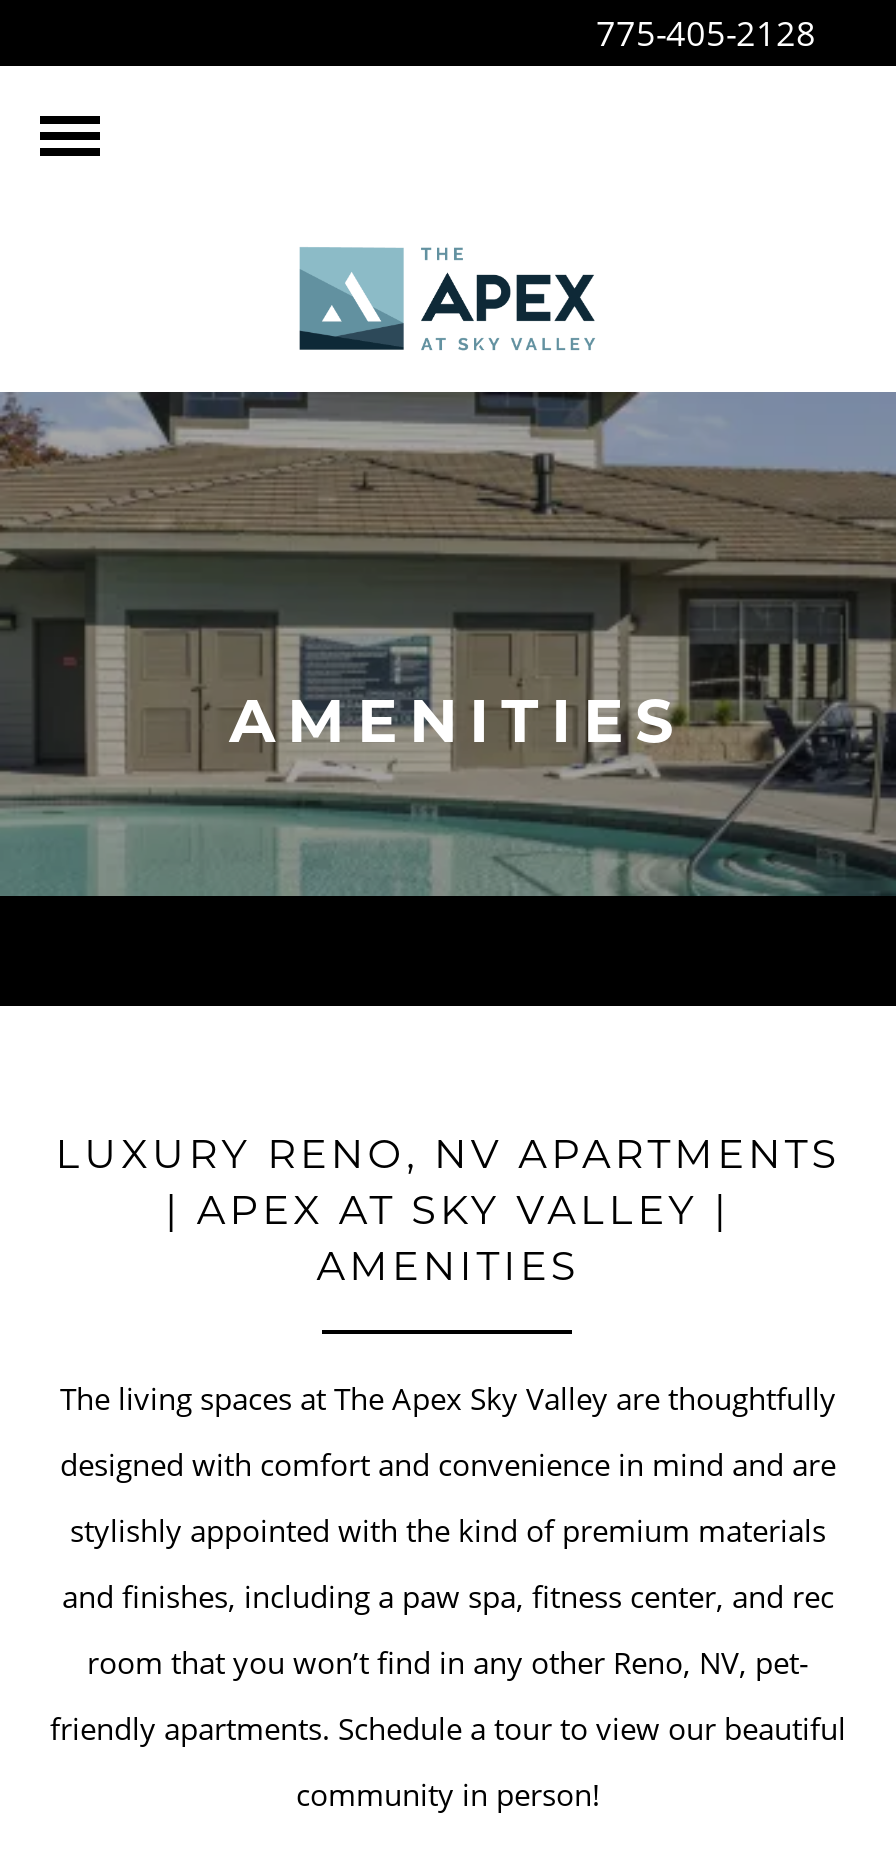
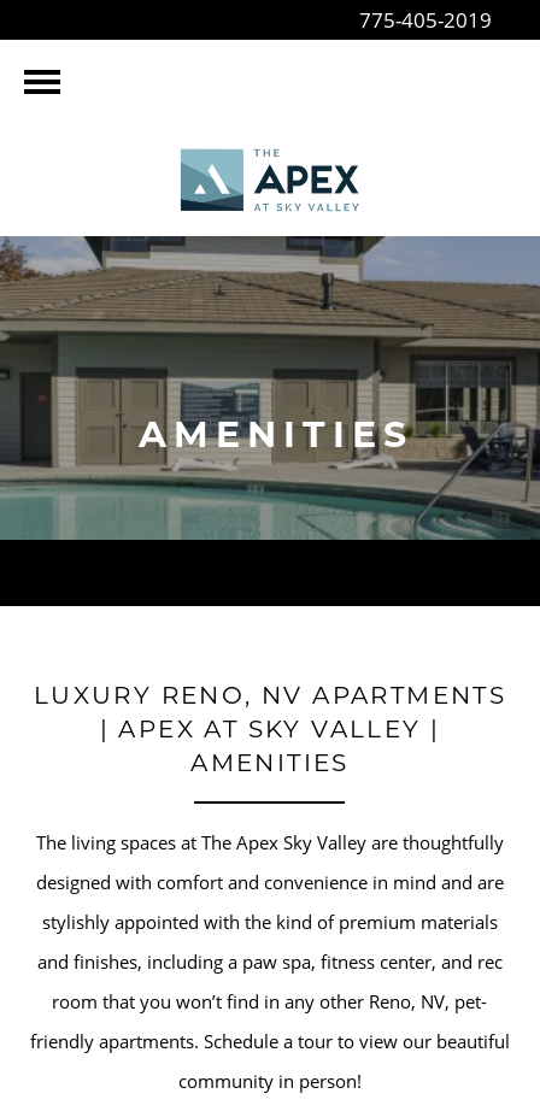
- 775-405-2128
+ 775-405-2019
